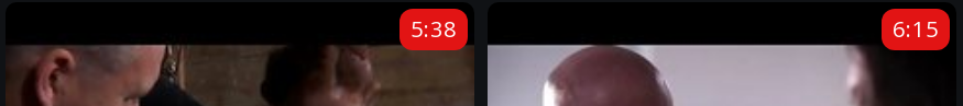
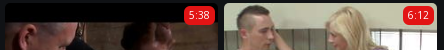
- 6:15
+ 6:12
